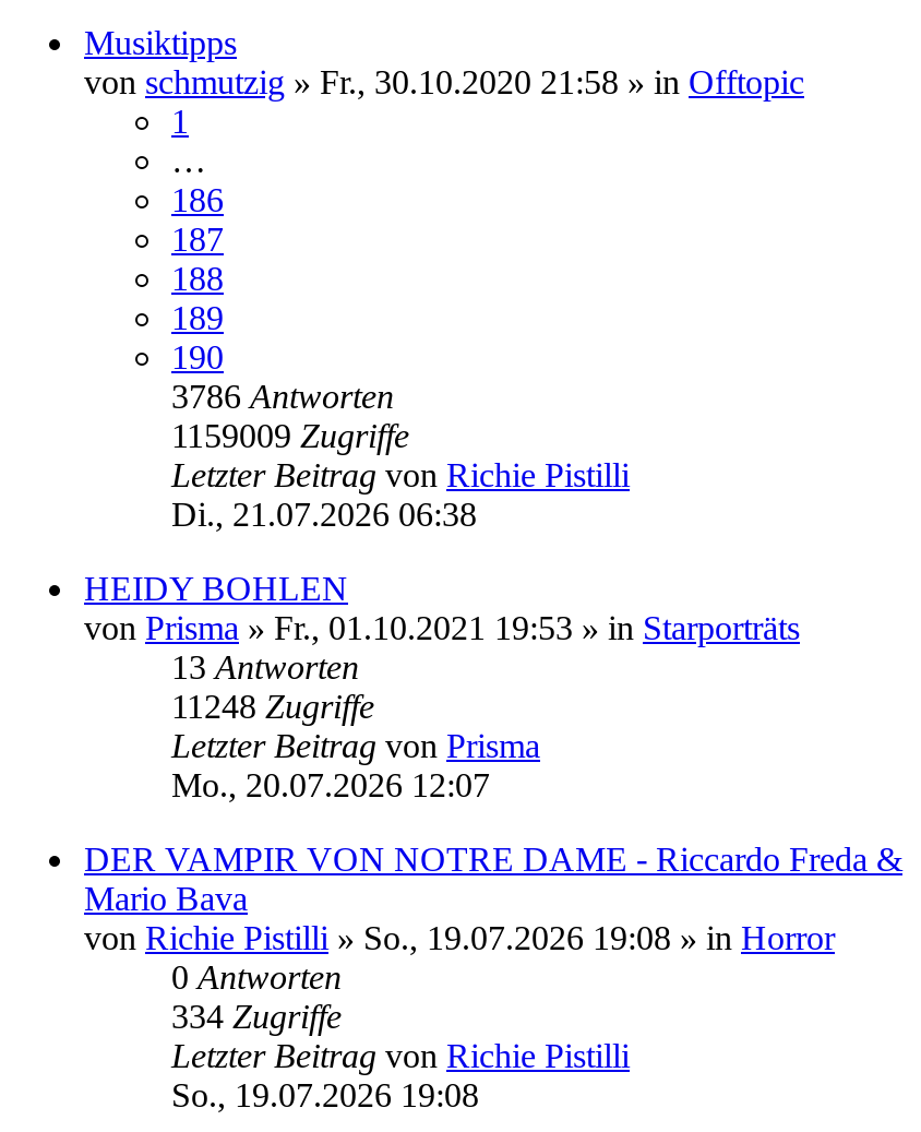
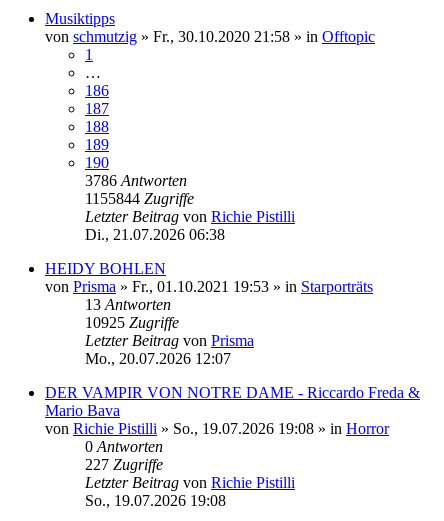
- 1159009 Zugriffe
+ 1155844 Zugriffe

- 11248 Zugriffe
+ 10925 Zugriffe

- 334 Zugriffe
+ 227 Zugriffe
